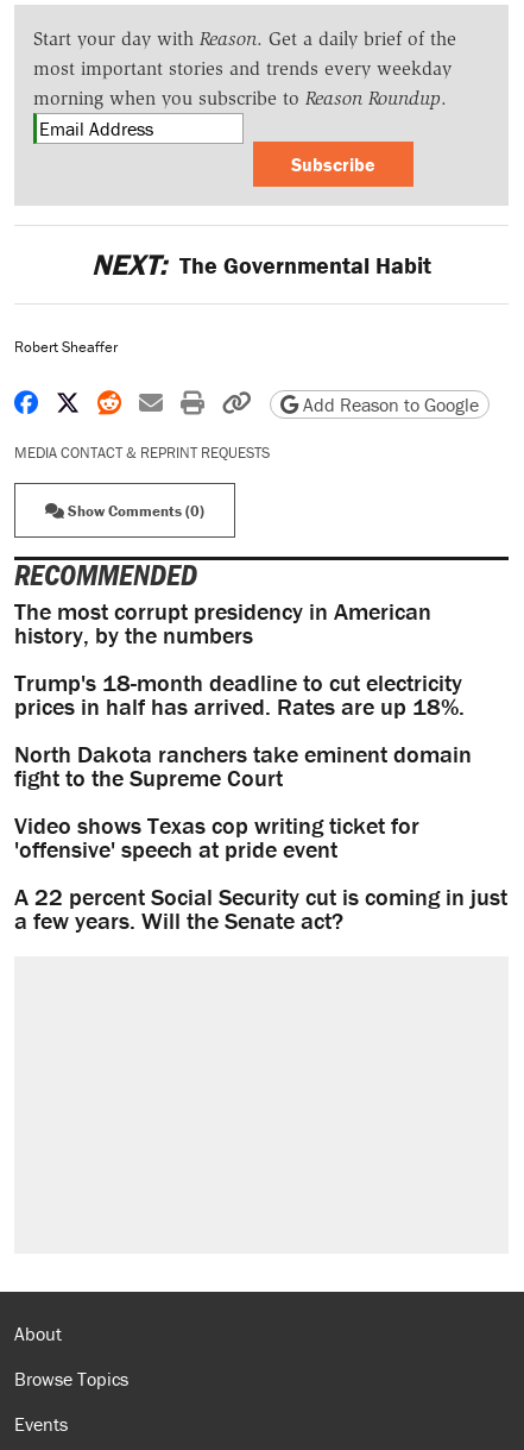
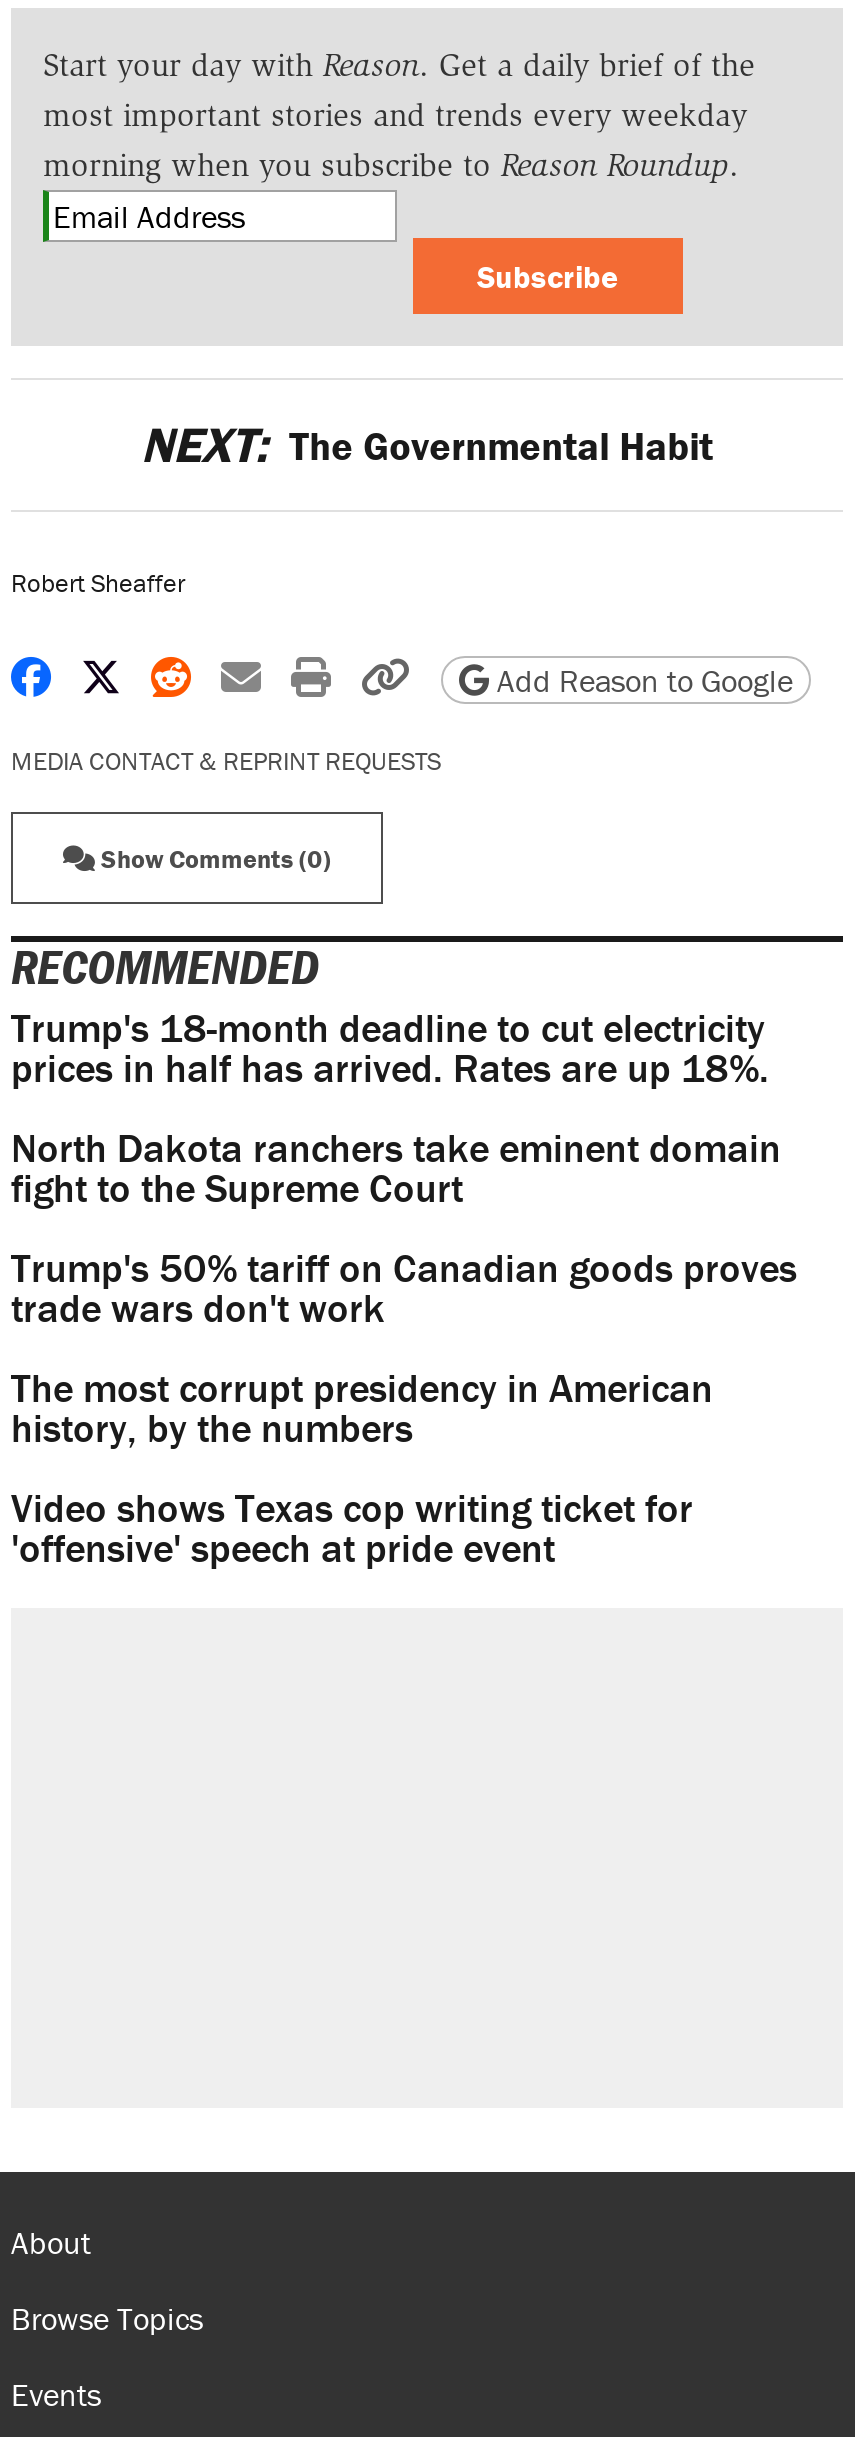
moved down: The most corrupt presidency in American | history, by the numbers

moved up: Trump's 18-month deadline to cut electricity | prices in half has arrived. Rates are up 18%. | North Dakota ranchers take eminent domain | fight to the Supreme Court

+ Trump's 50% tariff on Canadian goods proves
+ trade wars don't work

moved down: Video shows Texas cop writing ticket for | 'offensive' speech at pride event

- A 22 percent Social Security cut is coming in just
- a few years. Will the Senate act?
